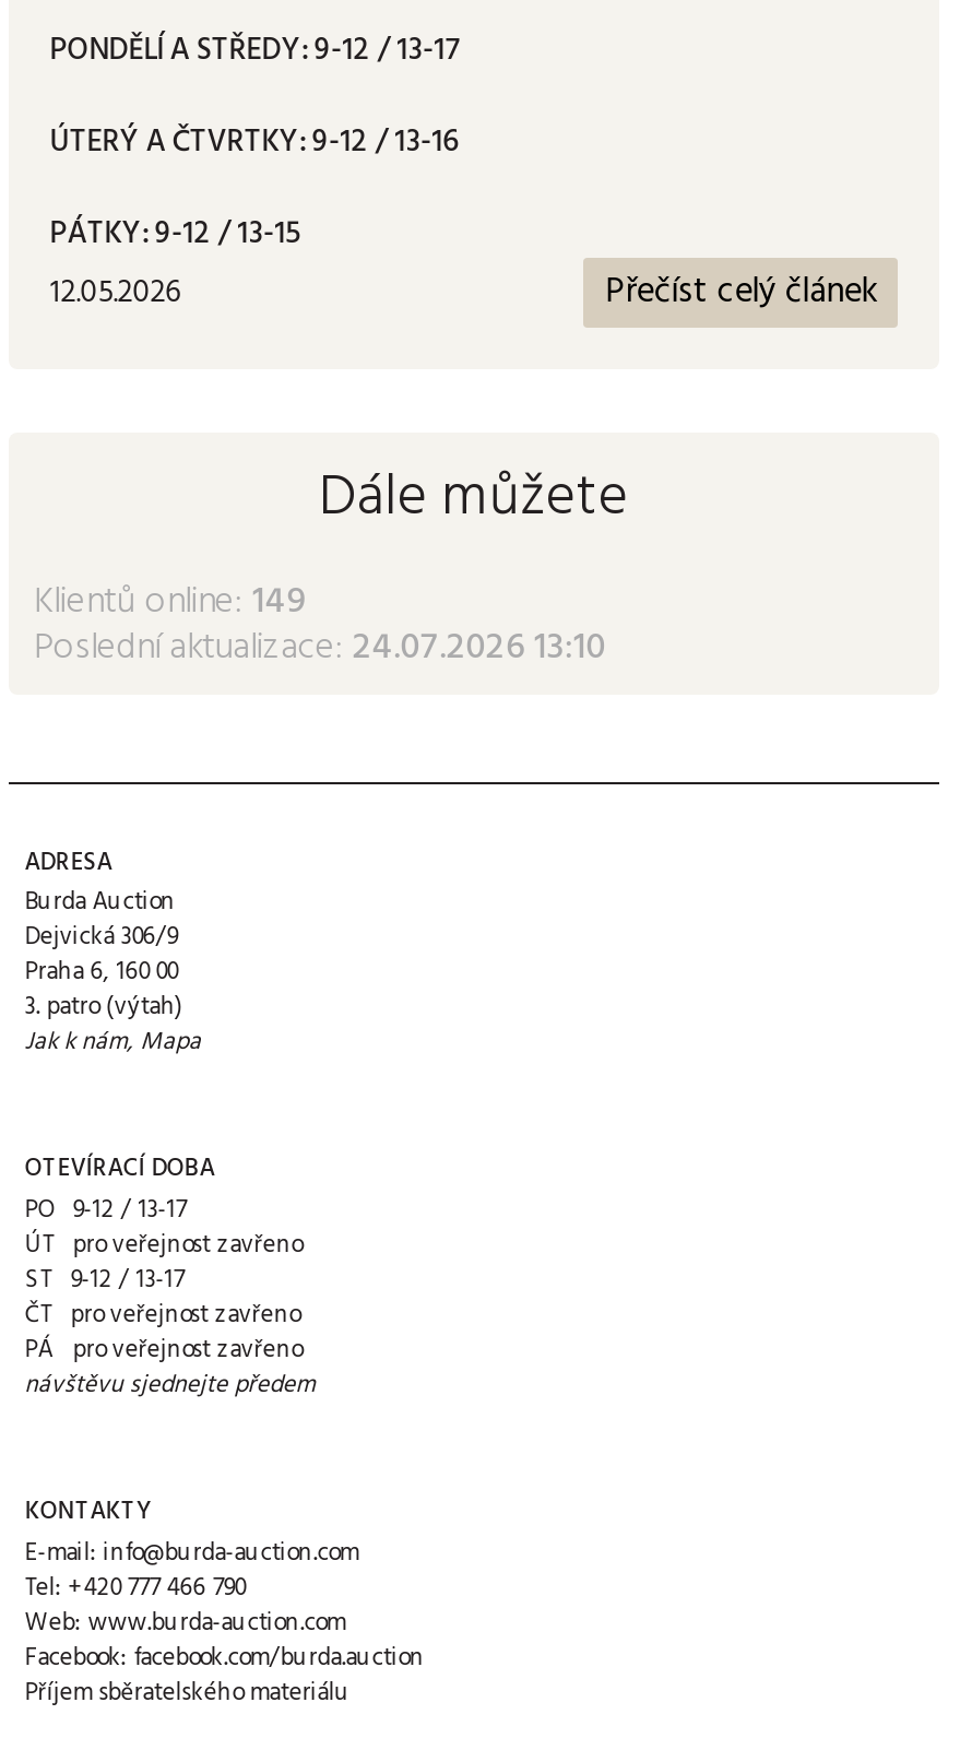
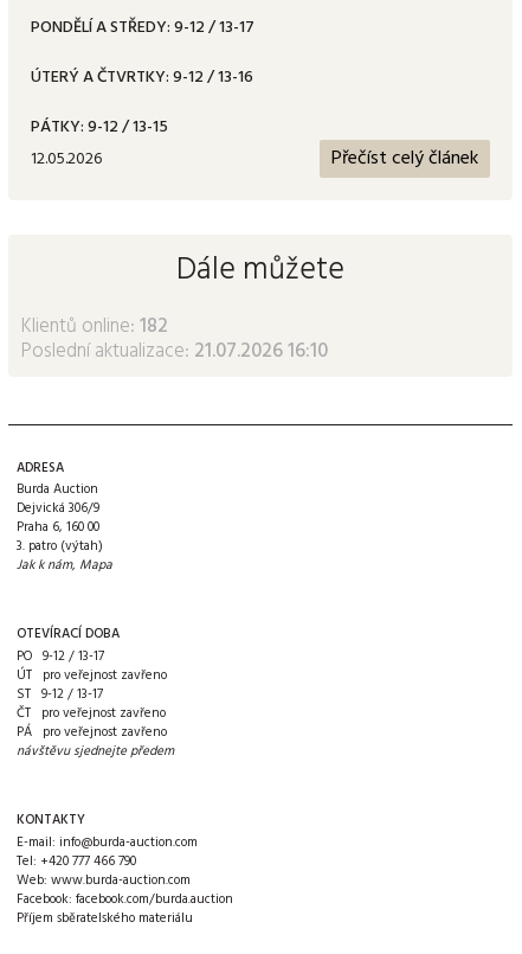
- Klientů online: 149
+ Klientů online: 182

- Poslední aktualizace: 24.07.2026 13:10
+ Poslední aktualizace: 21.07.2026 16:10
